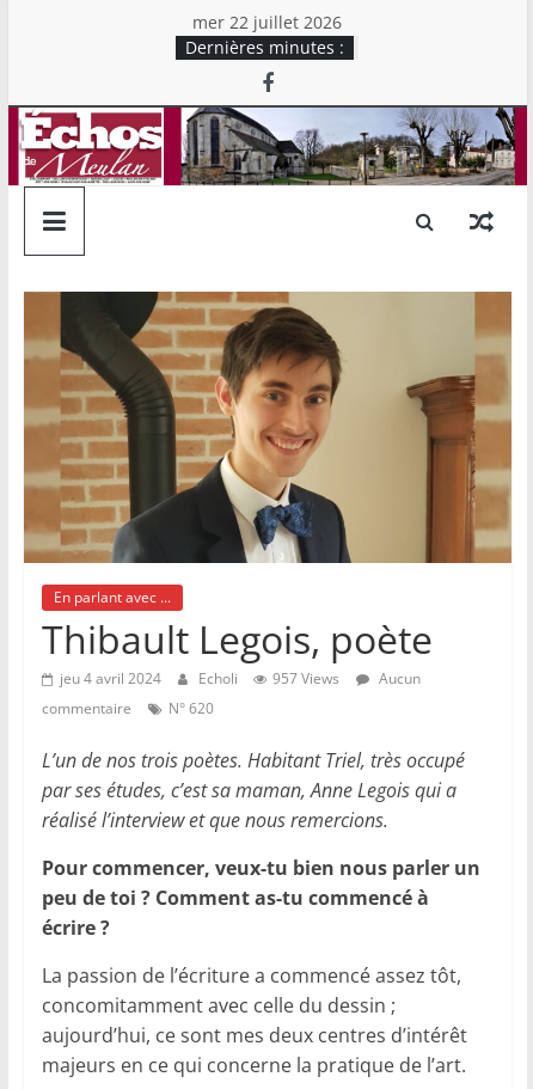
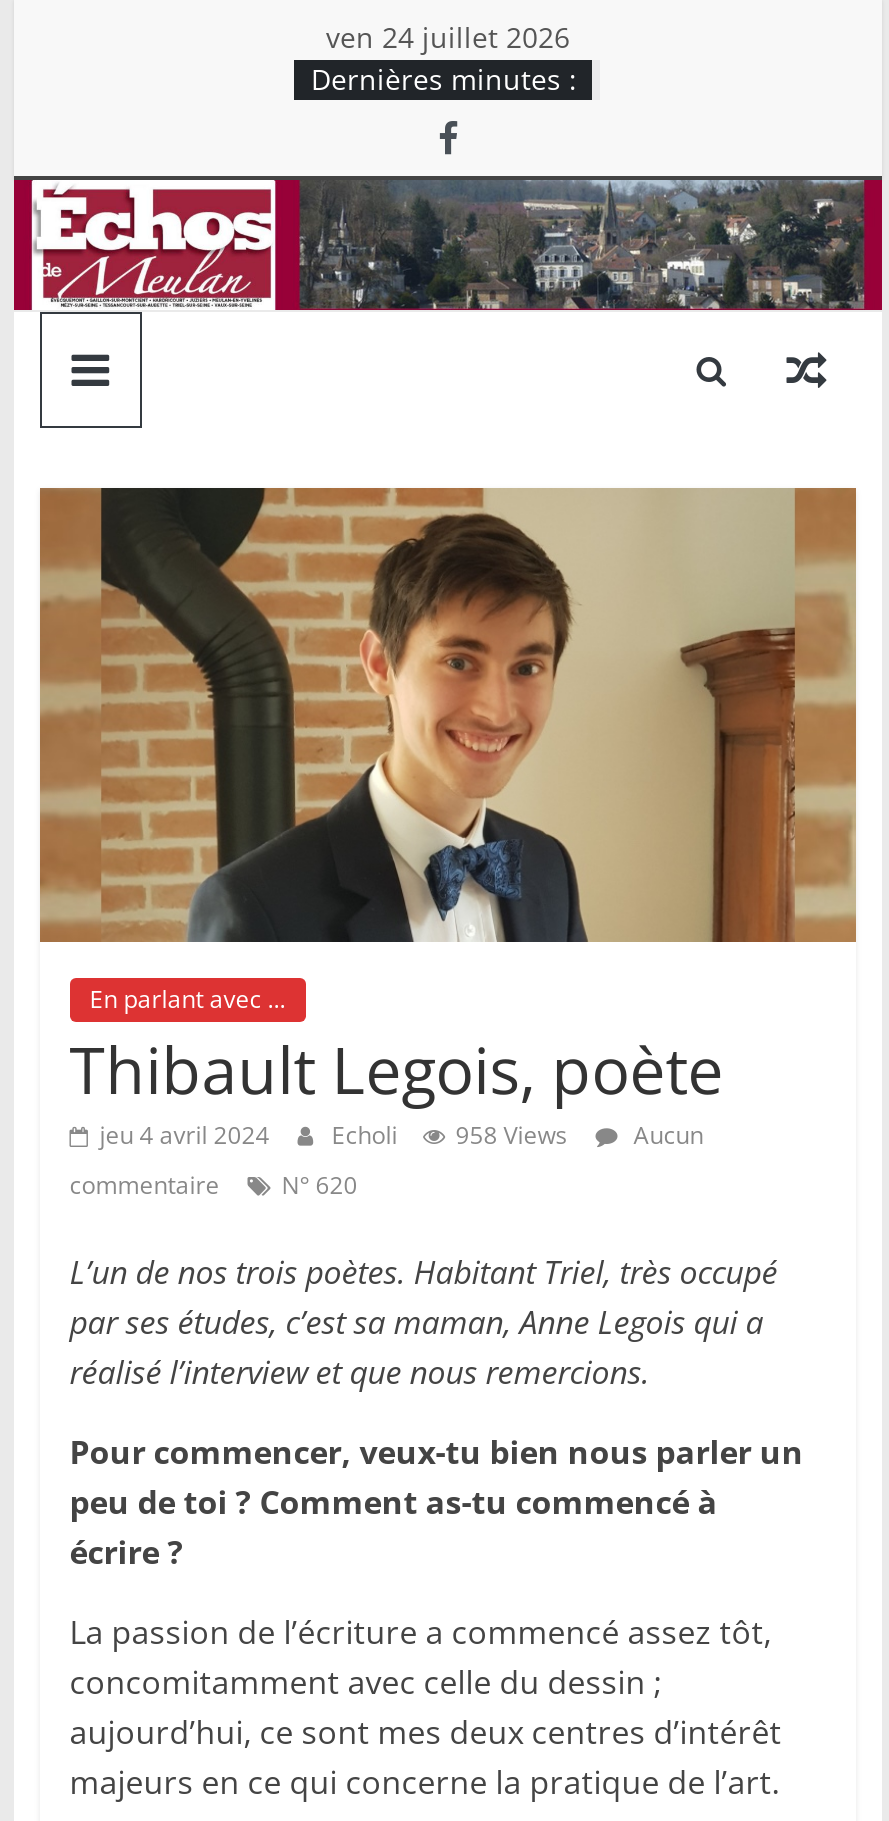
- mer 22 juillet 2026
+ ven 24 juillet 2026

- [image]
+ [image]

- jeu 4 avril 2024 Echoli 957 Views Aucun
+ jeu 4 avril 2024 Echoli 958 Views Aucun
